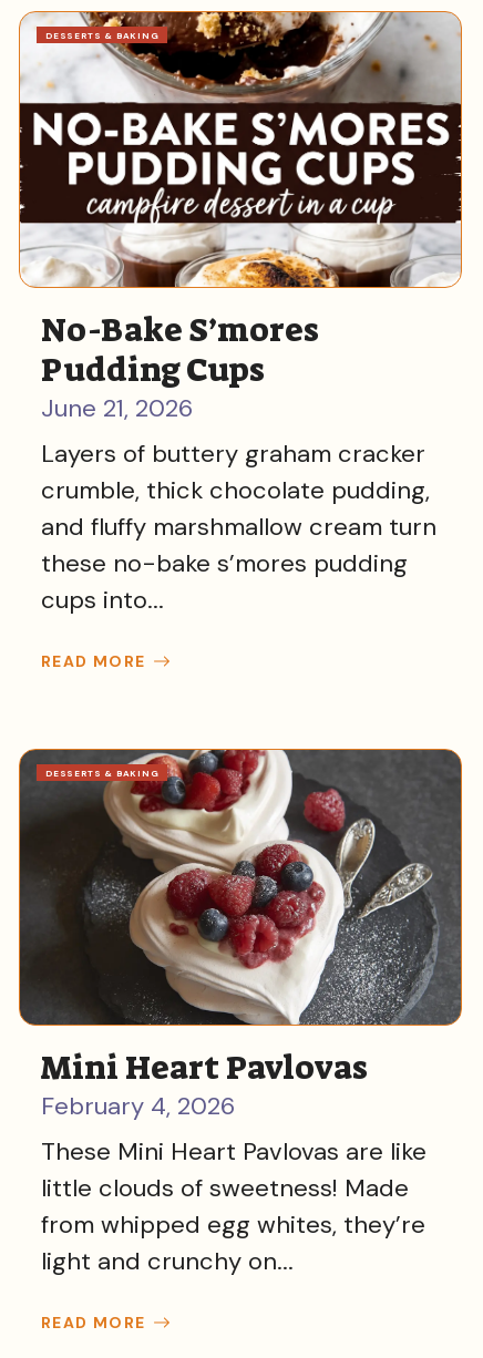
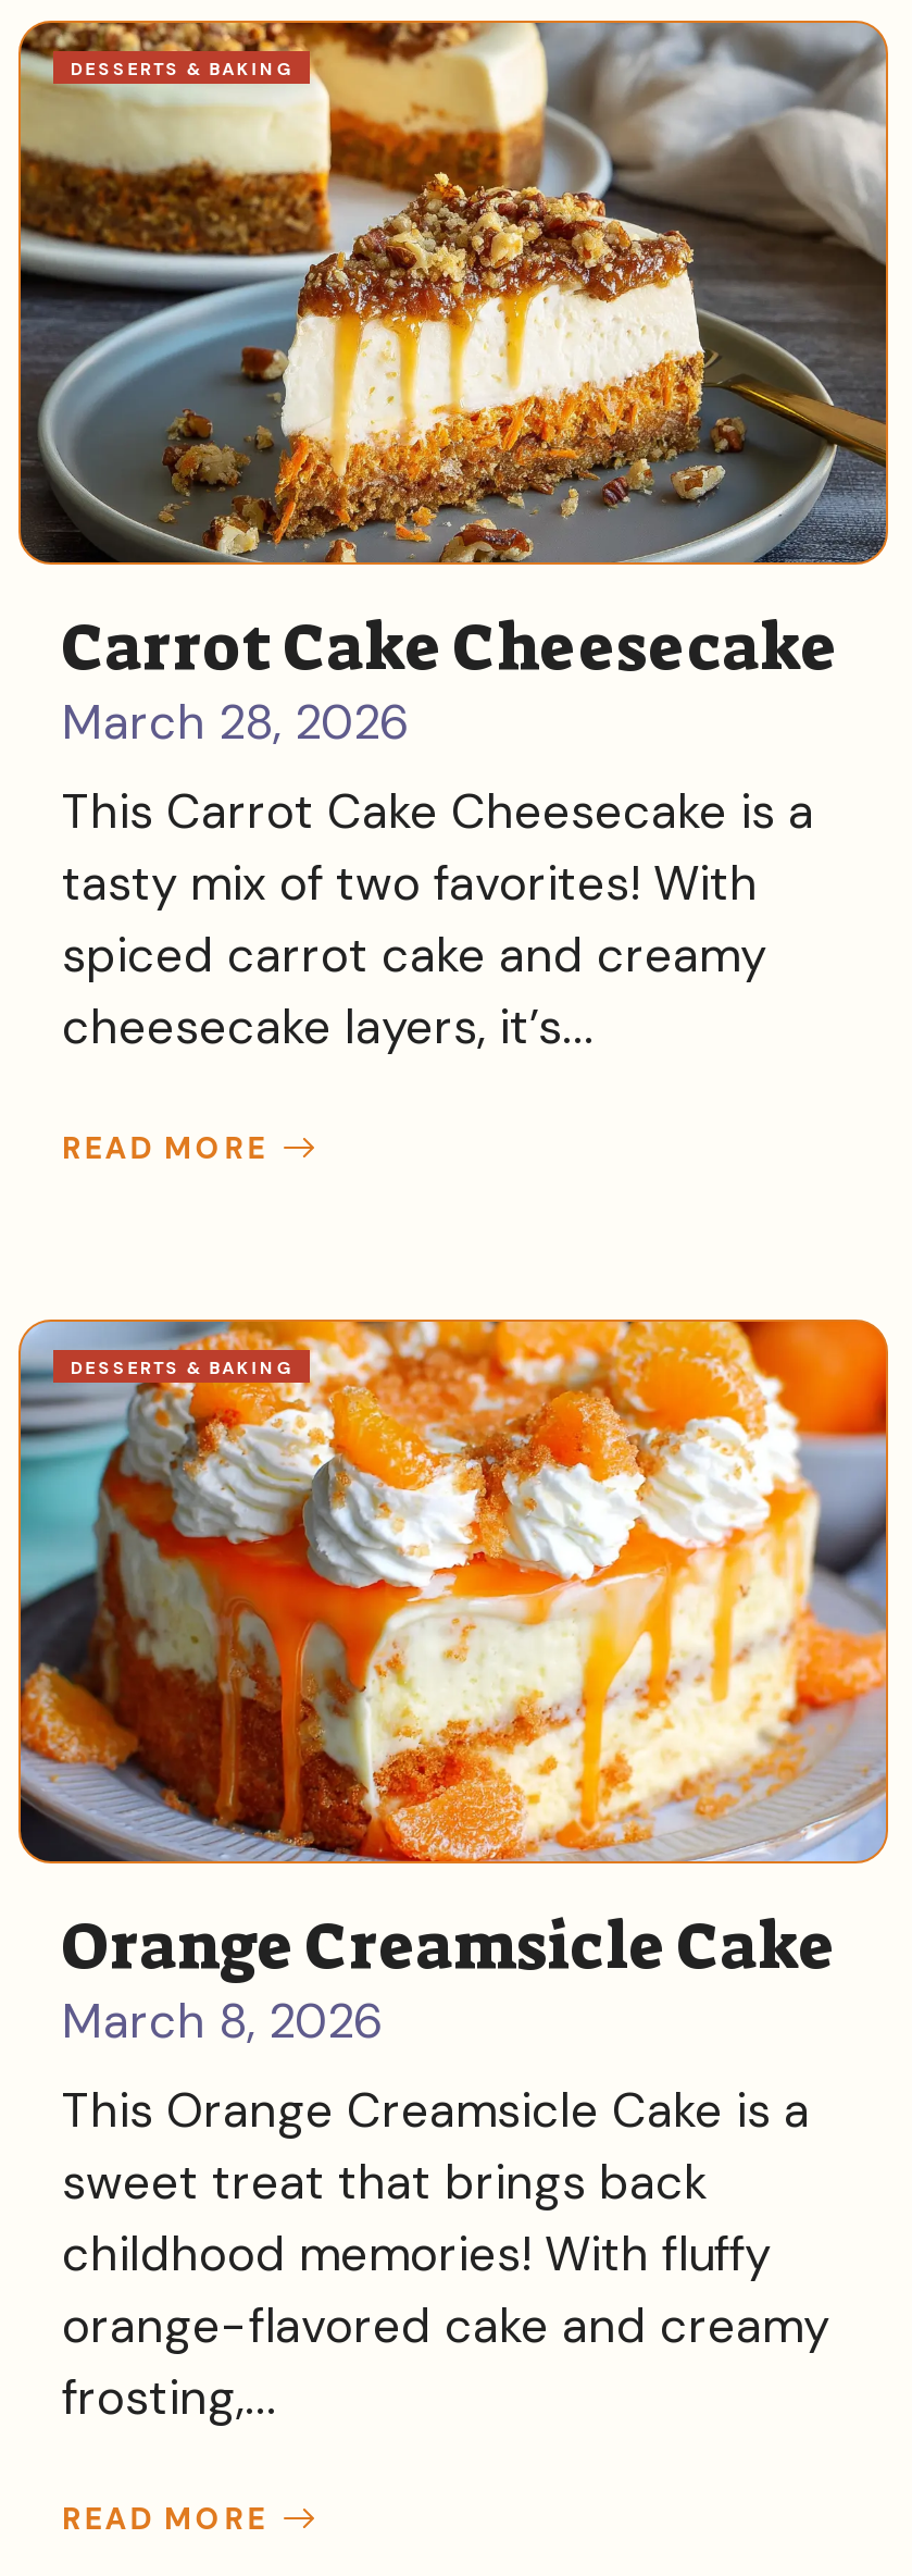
- [image]
- No-Bake S’mores
- Pudding Cups
- June 21, 2026
- Layers of buttery graham cracker
- crumble, thick chocolate pudding,
- and fluffy marshmallow cream turn
- these no-bake s’mores pudding
- cups into...
+ [image]
+ Carrot Cake Cheesecake
+ March 28, 2026
+ This Carrot Cake Cheesecake is a
+ tasty mix of two favorites! With
+ spiced carrot cake and creamy
+ cheesecake layers, it’s...

moved up: READ MORE | DESSERTS & BAKING

- [image]
- Mini Heart Pavlovas
- February 4, 2026
- These Mini Heart Pavlovas are like
- little clouds of sweetness! Made
- from whipped egg whites, they’re
- light and crunchy on...
+ [image]
+ Orange Creamsicle Cake
+ March 8, 2026
+ This Orange Creamsicle Cake is a
+ sweet treat that brings back
+ childhood memories! With fluffy
+ orange-flavored cake and creamy
+ frosting,...
